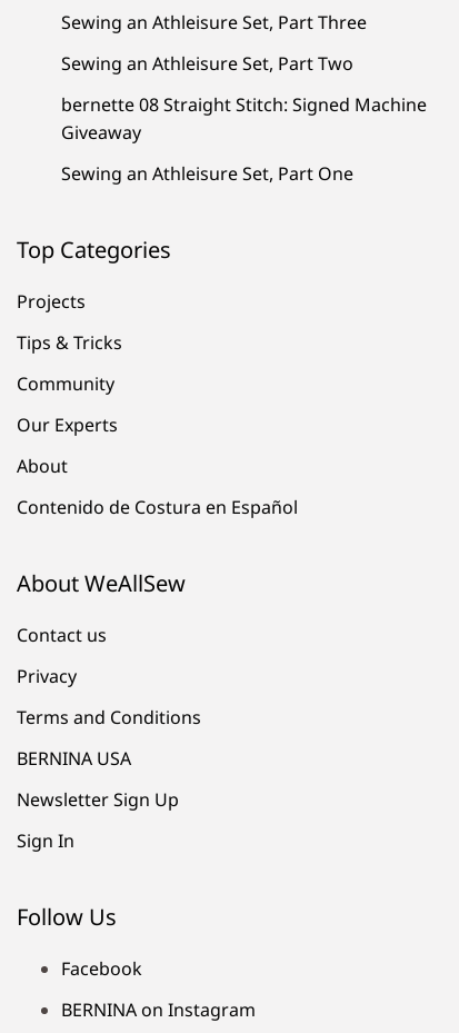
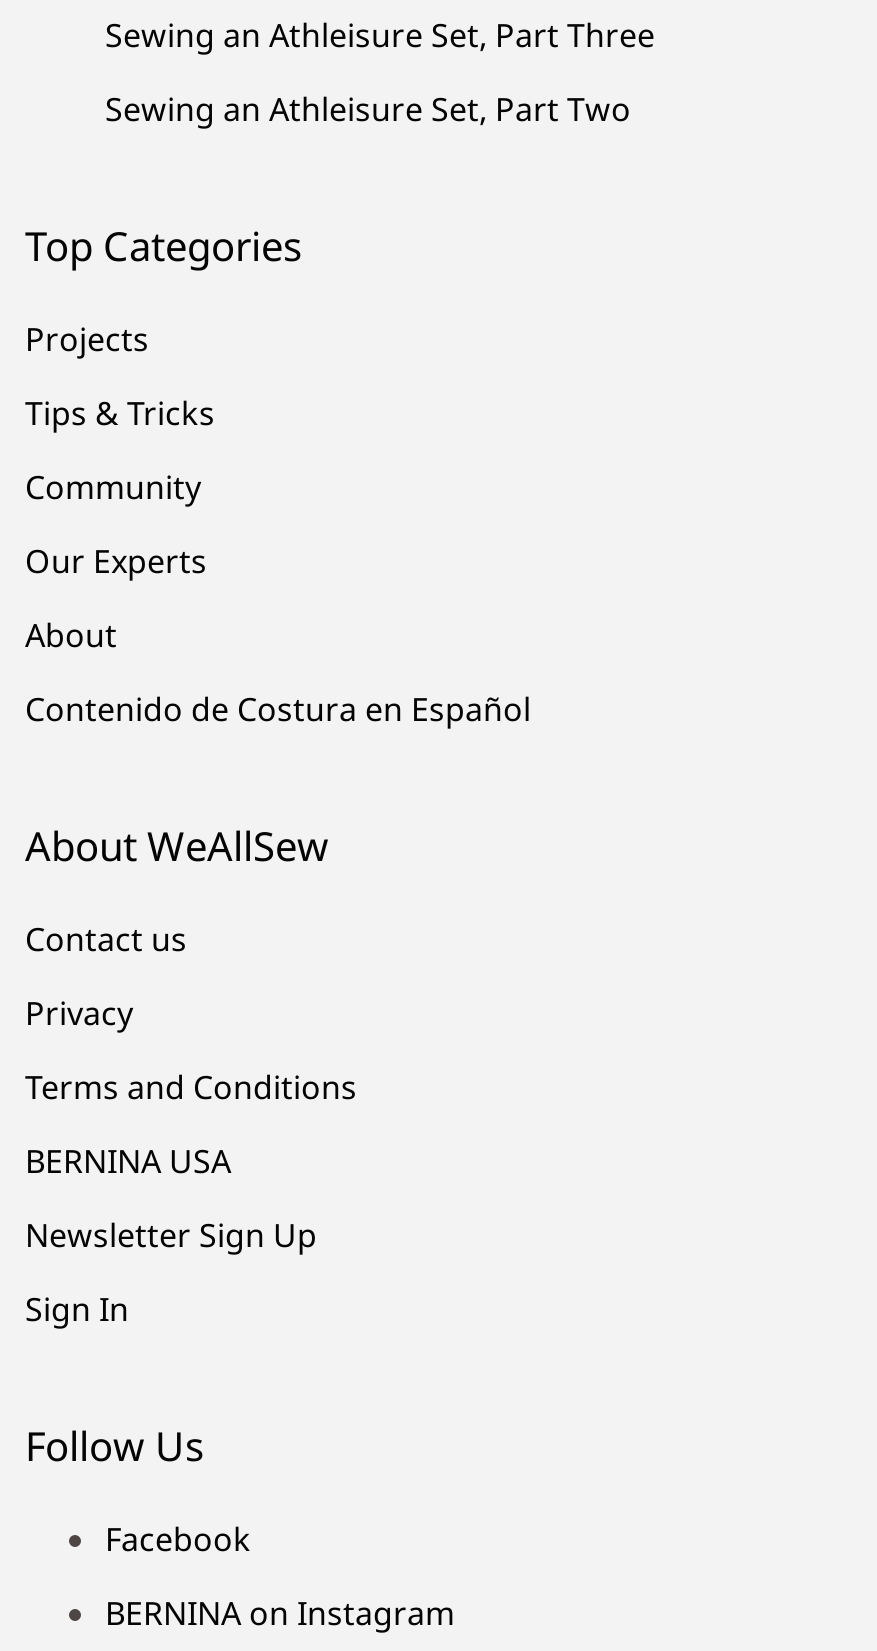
- bernette 08 Straight Stitch: Signed Machine
- Giveaway
- Sewing an Athleisure Set, Part One
